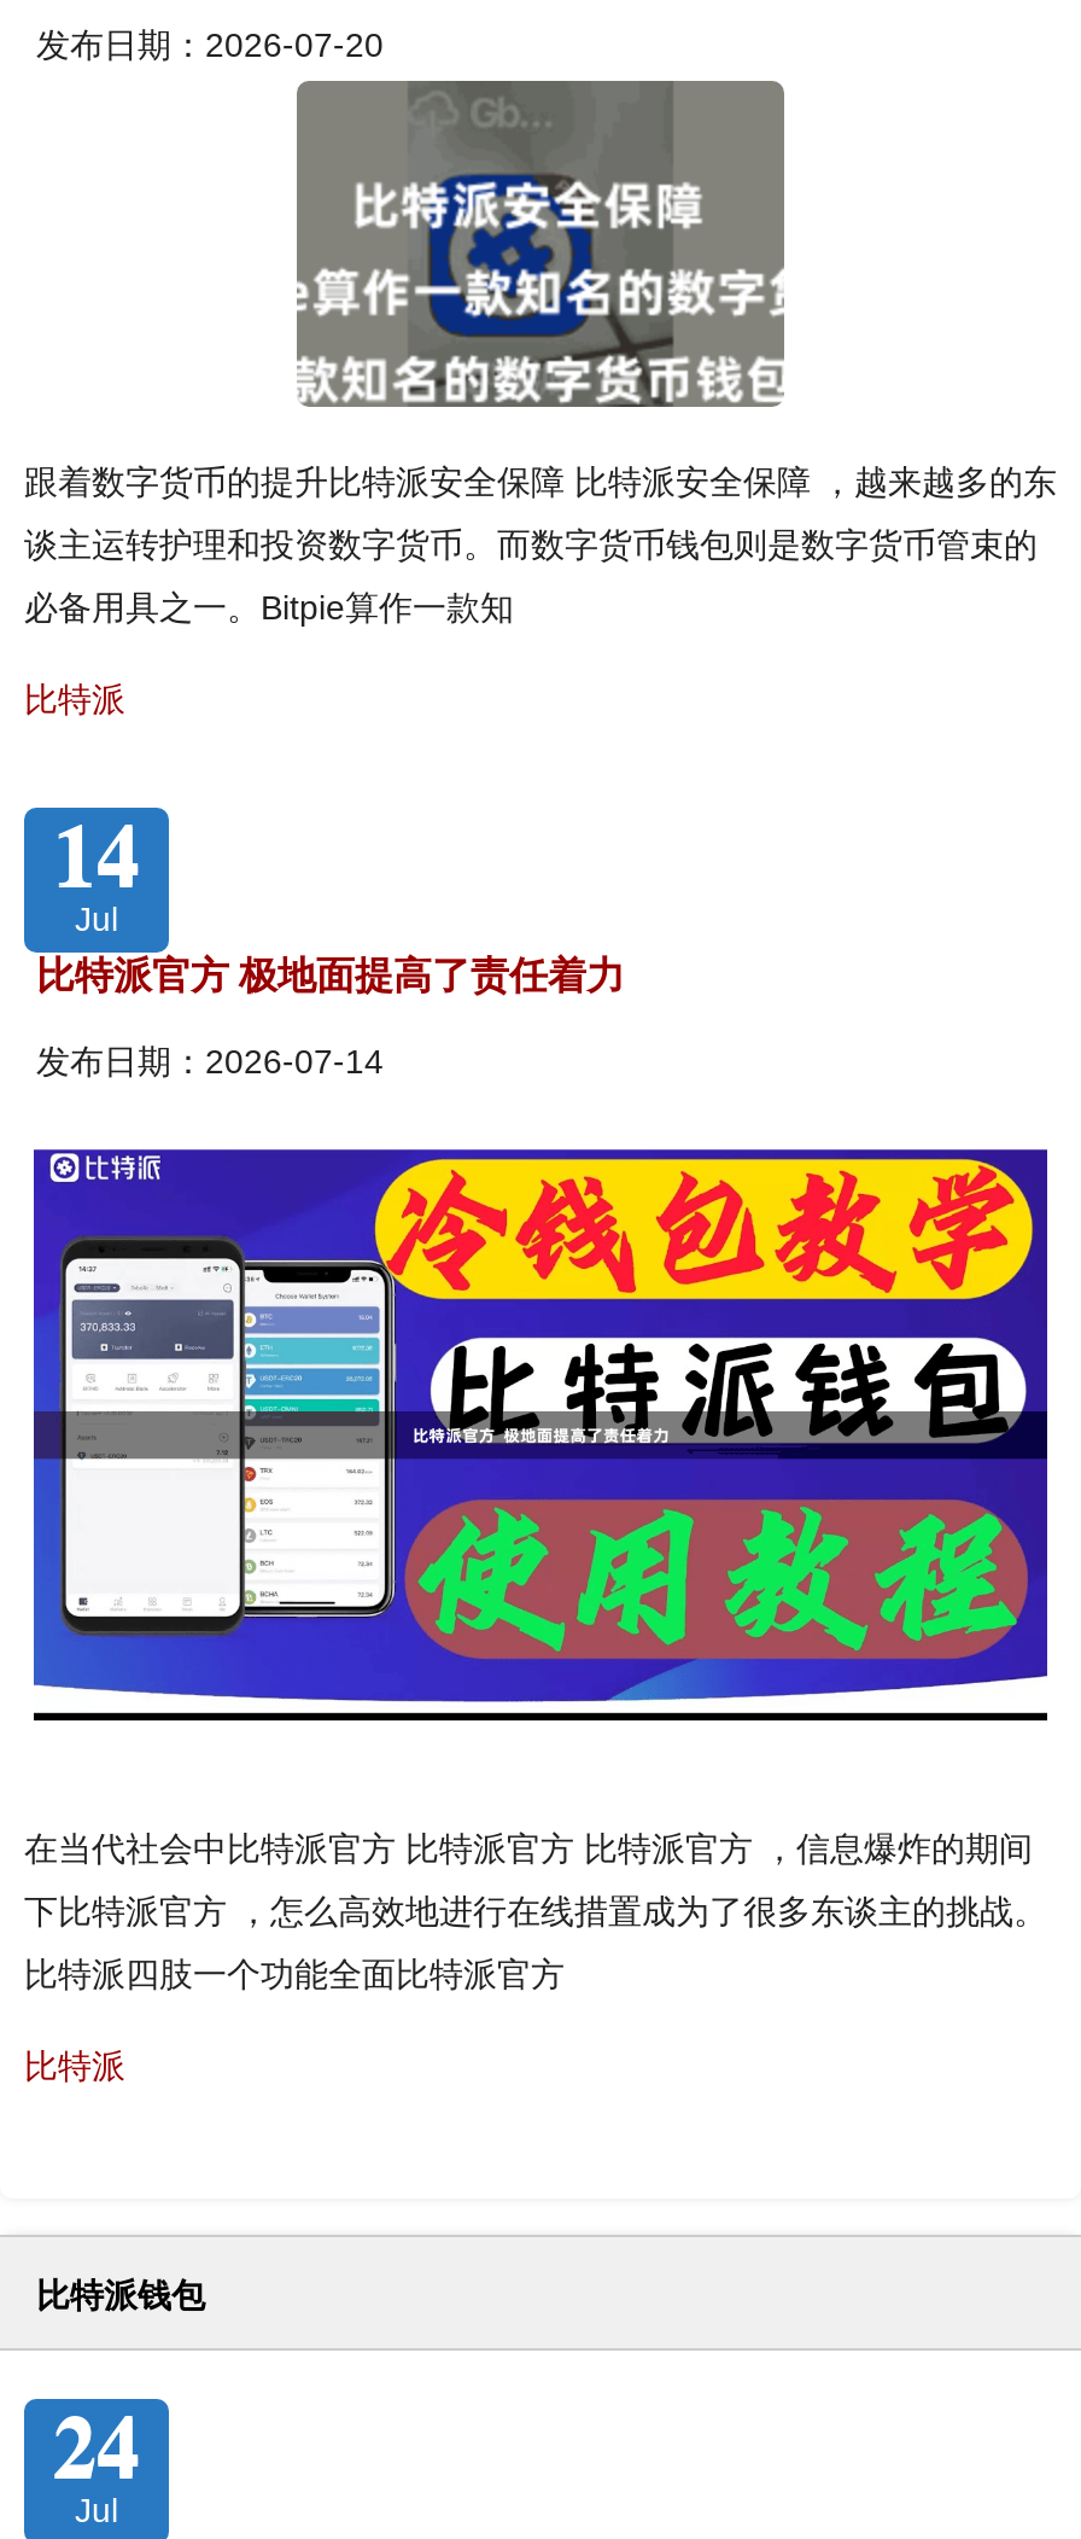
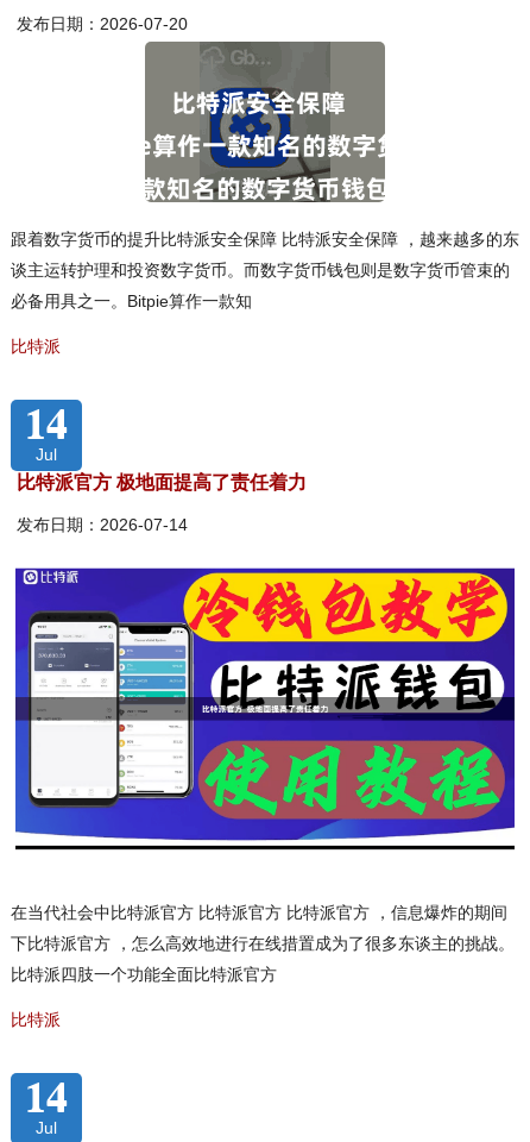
- 比特派钱包
- 24
+ 14
